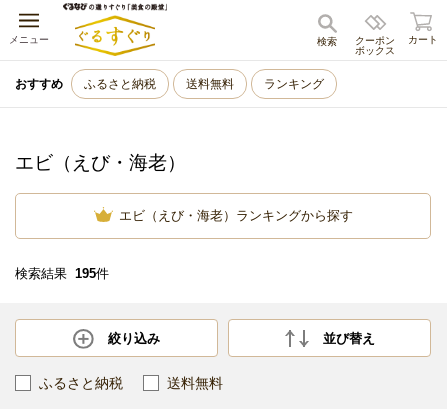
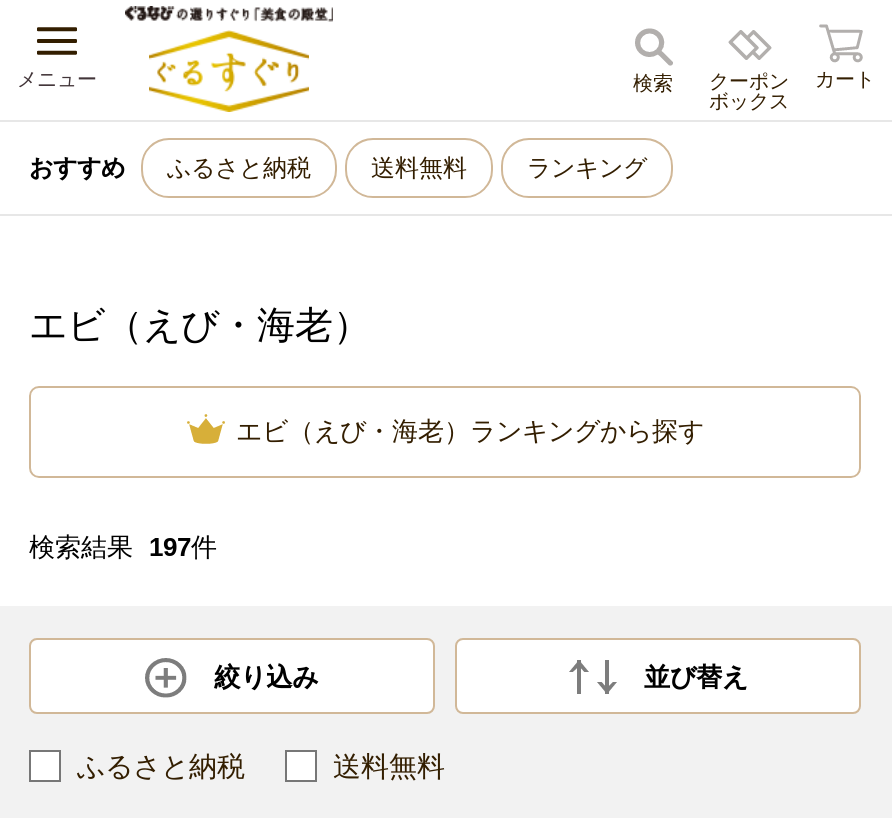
- 検索結果 195件
+ 検索結果 197件
